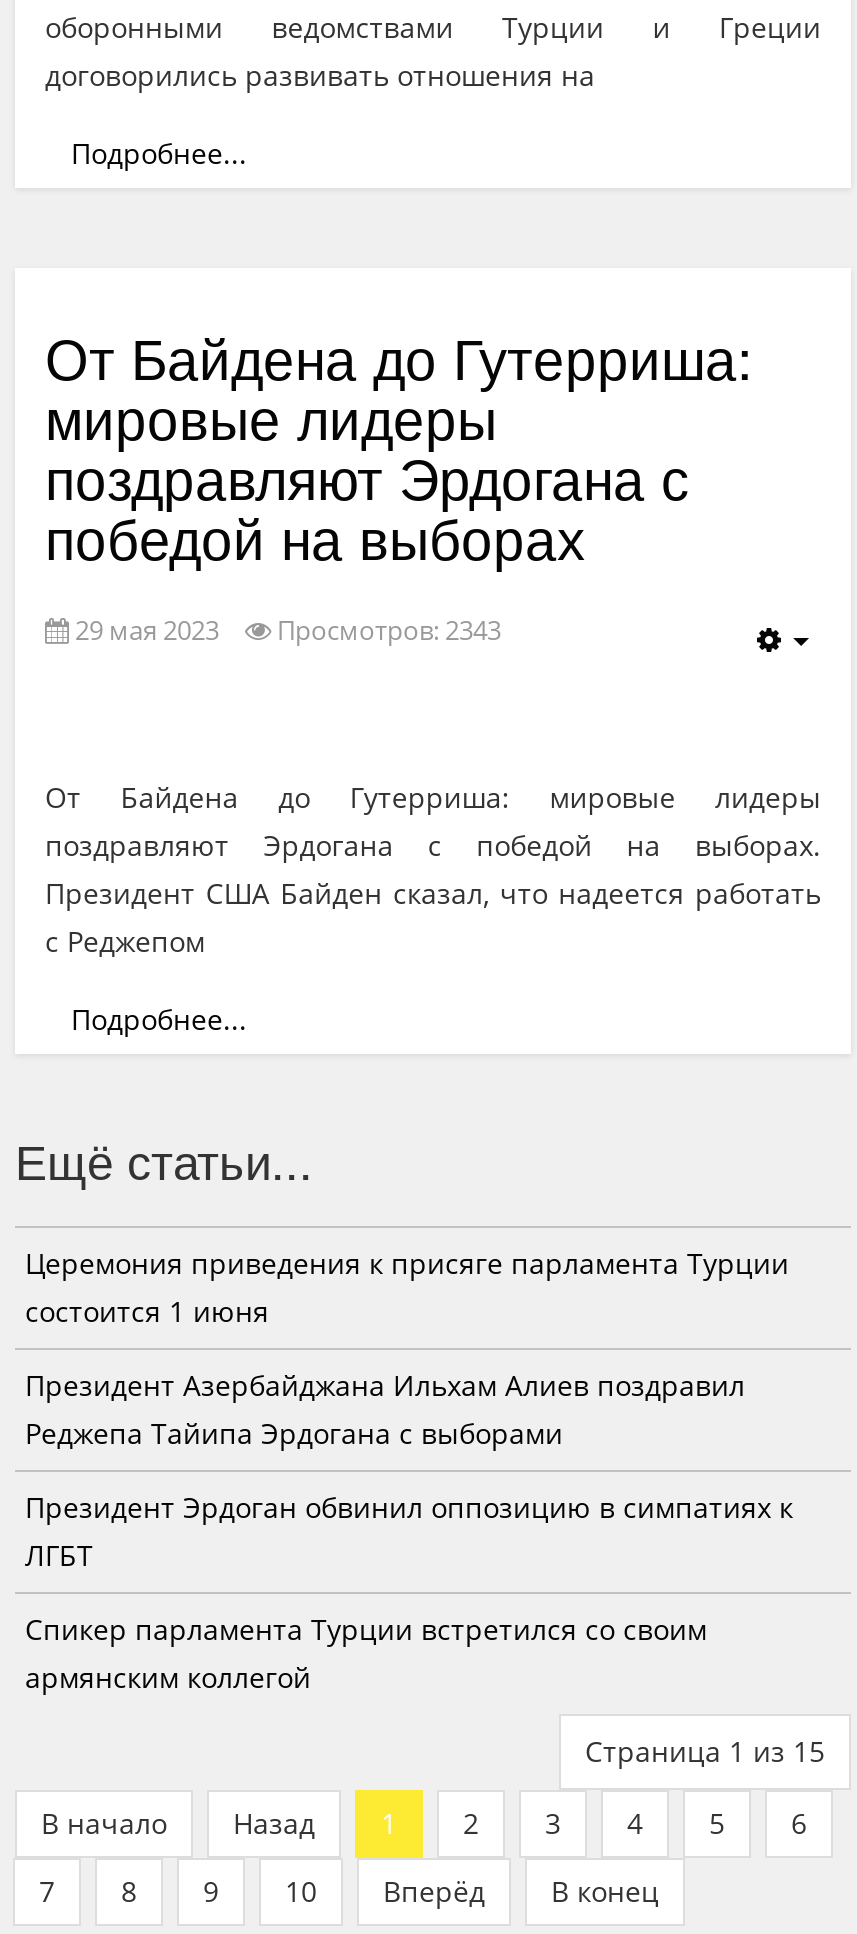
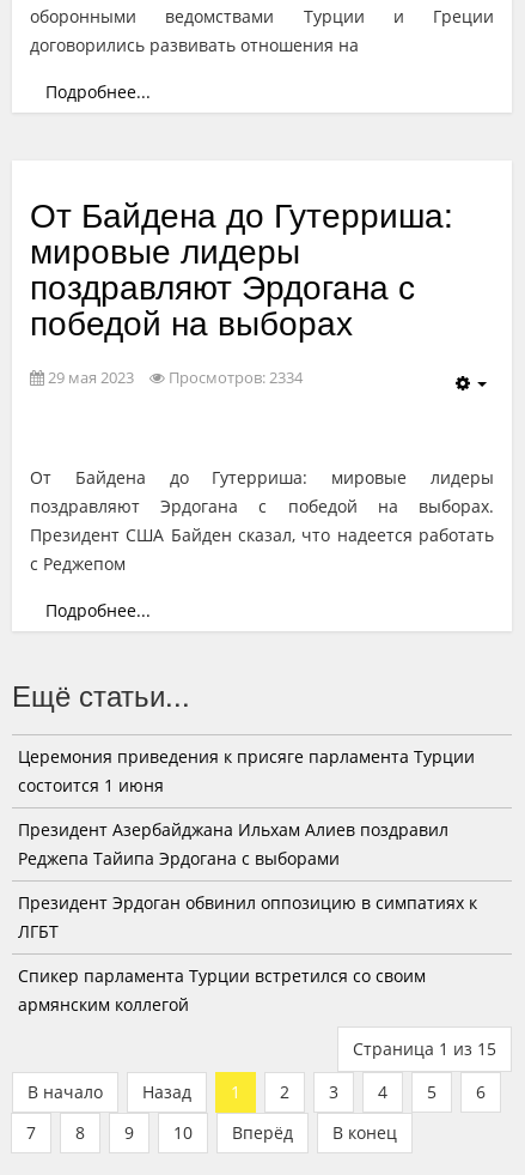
- 29 мая 2023 Просмотров: 2343
+ 29 мая 2023 Просмотров: 2334
